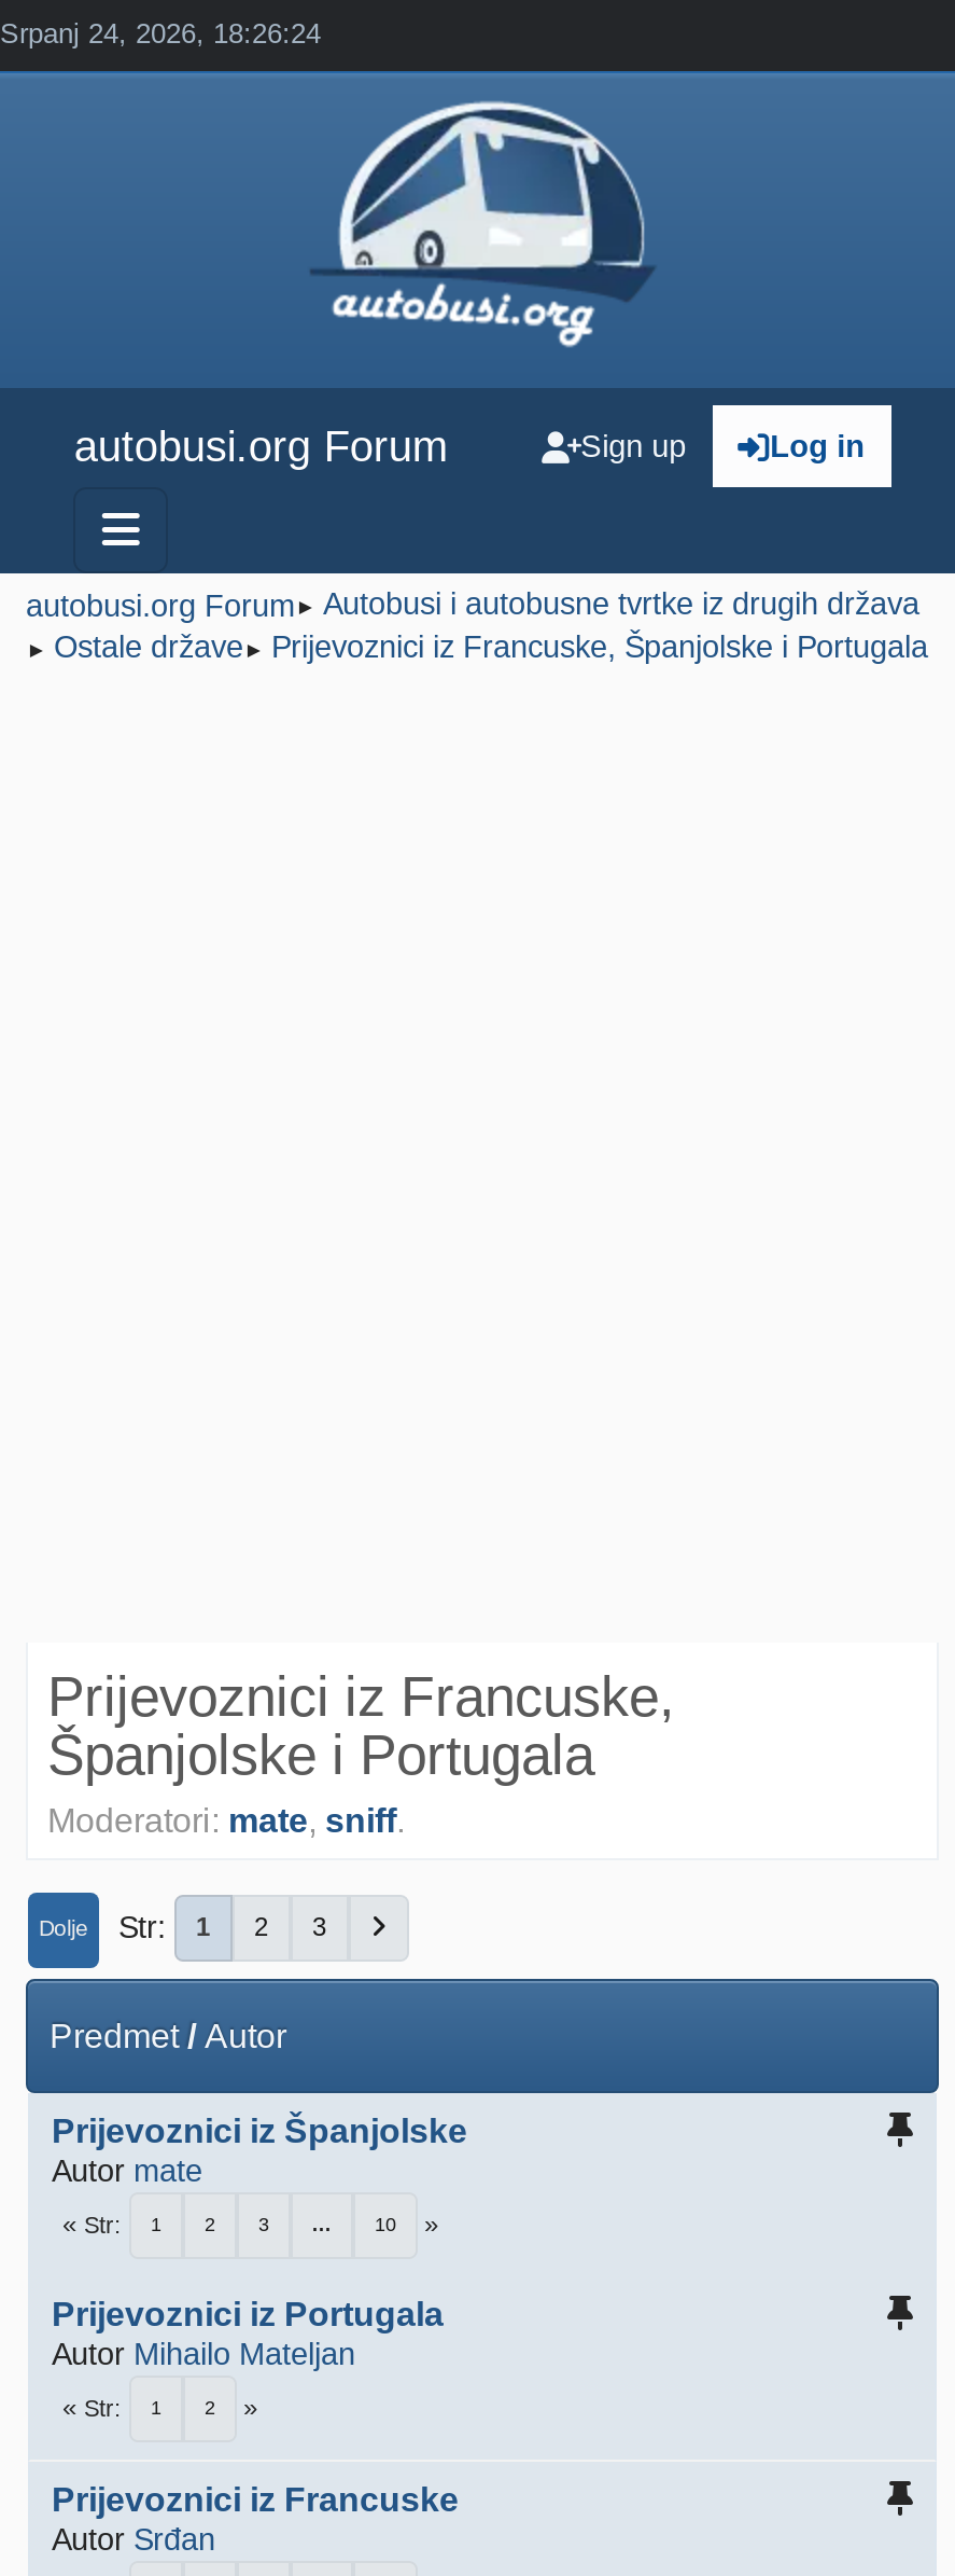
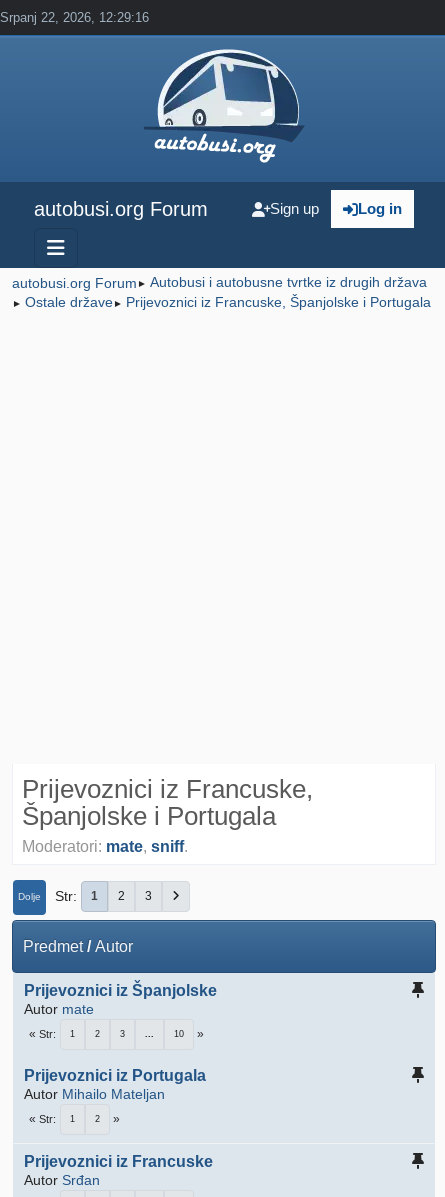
- Srpanj 24, 2026, 18:26:24
+ Srpanj 22, 2026, 12:29:16
